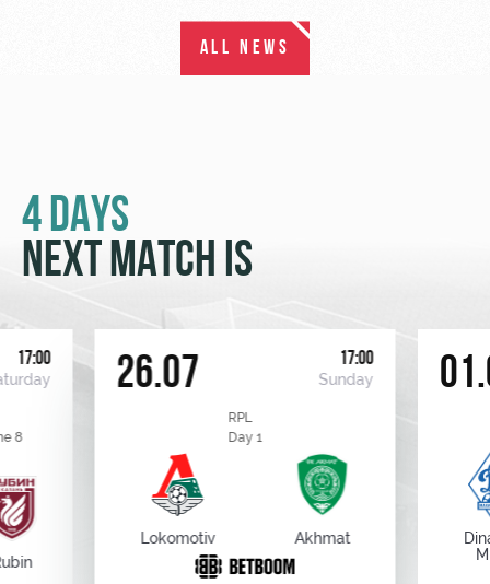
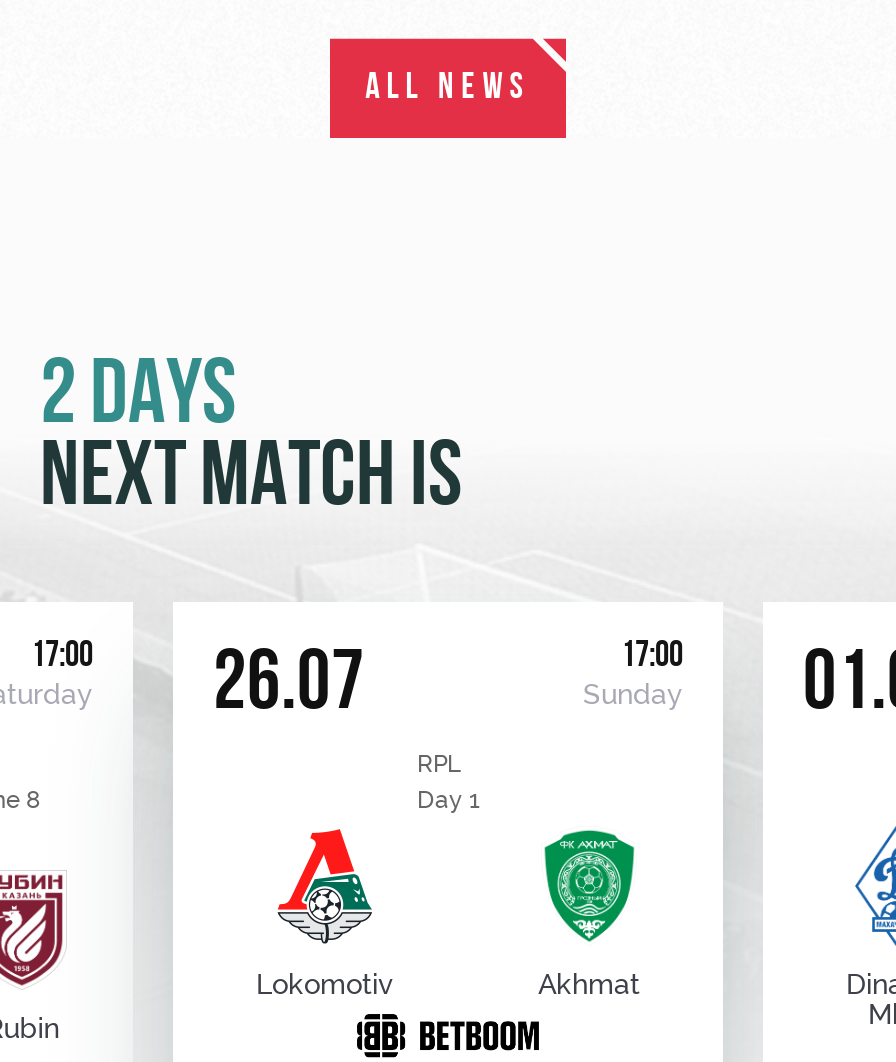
- 4 DAYS
+ 2 DAYS
